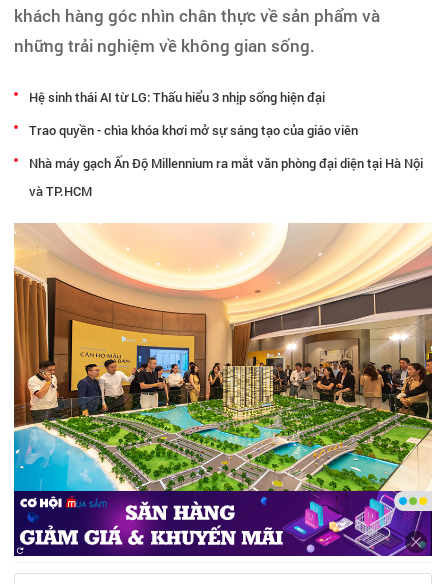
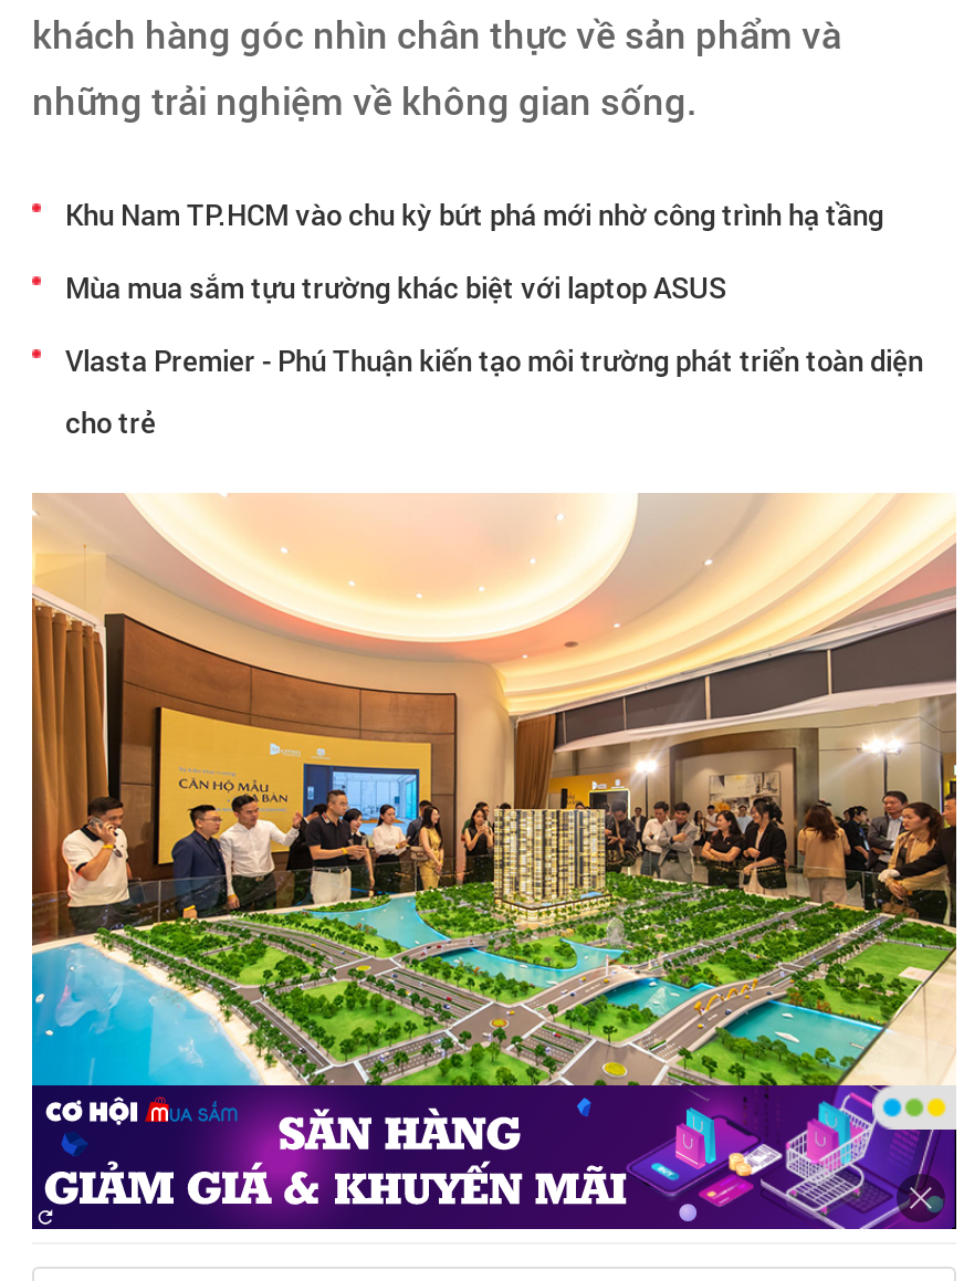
- Hệ sinh thái AI từ LG: Thấu hiểu 3 nhịp sống hiện đại
+ Khu Nam TP.HCM vào chu kỳ bứt phá mới nhờ công trình hạ tầng

- Trao quyền - chìa khóa khơi mở sự sáng tạo của giáo viên
+ Mùa mua sắm tựu trường khác biệt với laptop ASUS

- Nhà máy gạch Ấn Độ Millennium ra mắt văn phòng đại diện tại Hà Nội
+ Vlasta Premier - Phú Thuận kiến tạo môi trường phát triển toàn diện

- và TP.HCM
+ cho trẻ
